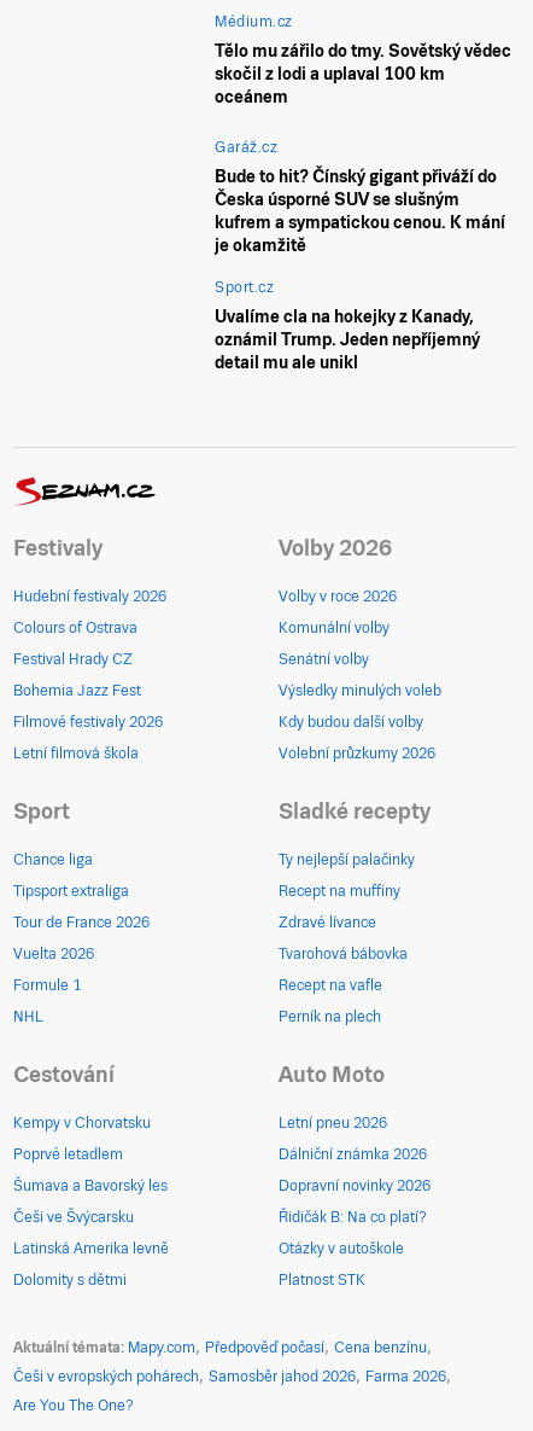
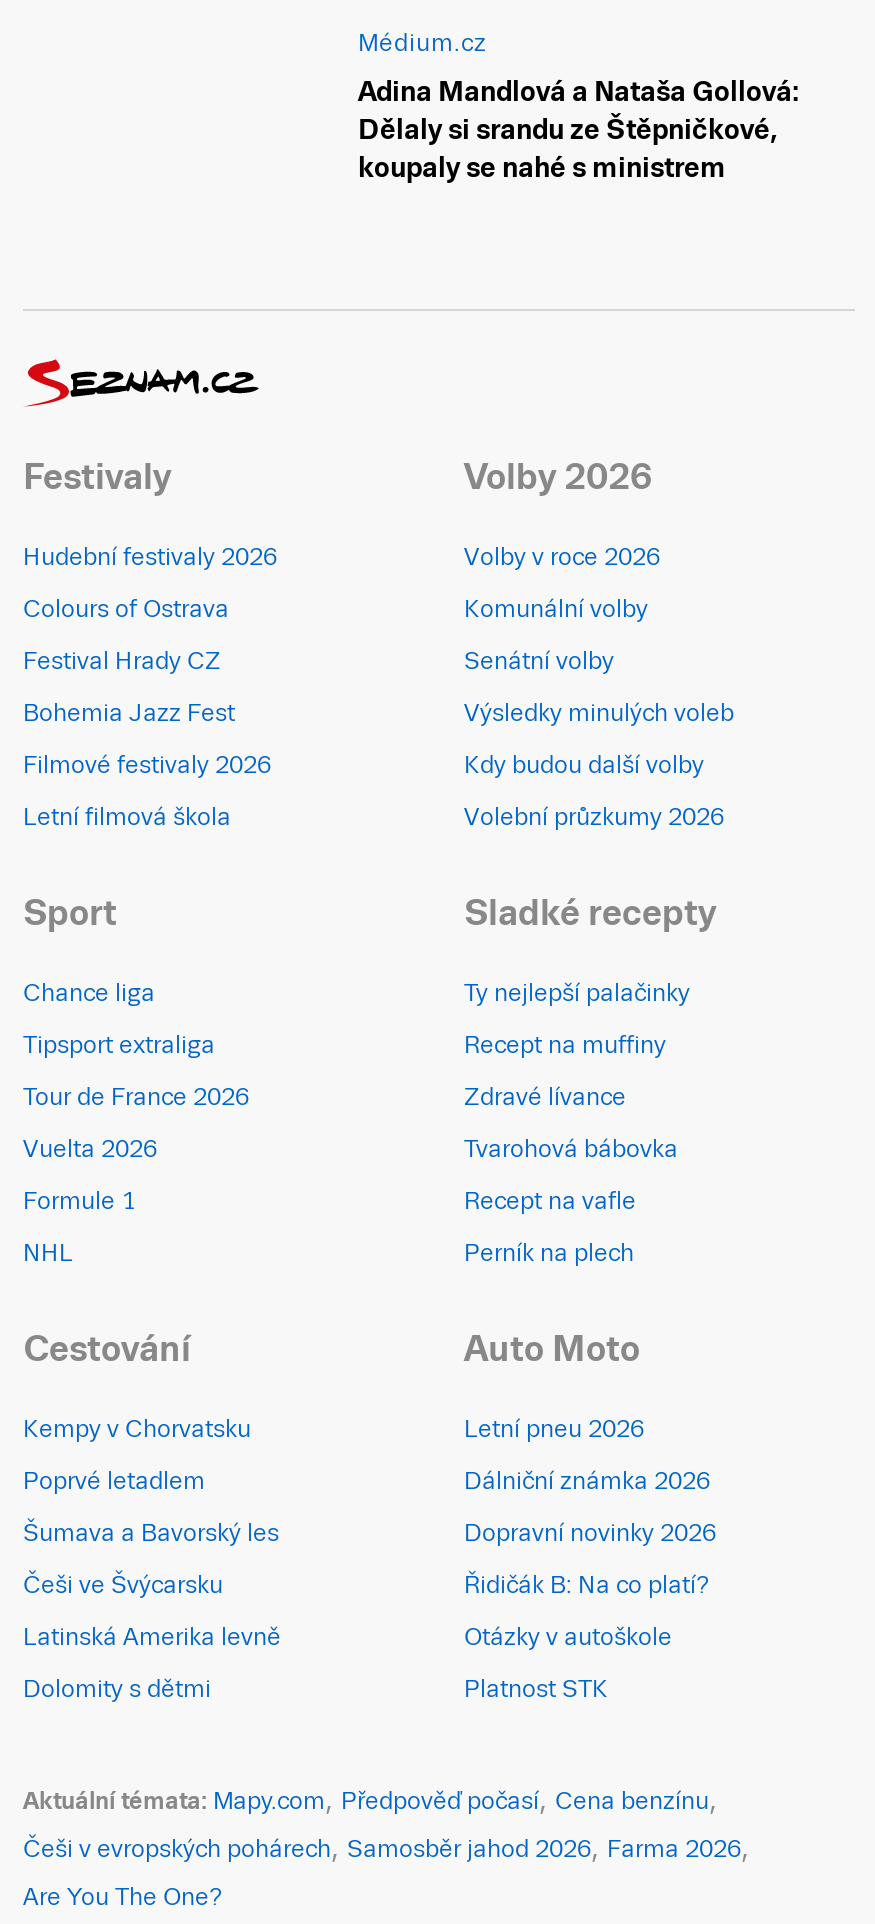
- Tělo mu zářilo do tmy. Sovětský vědec
- skočil z lodi a uplaval 100 km
- oceánem
- Garáž.cz
- Bude to hit? Čínský gigant přiváží do
- Česka úsporné SUV se slušným
- kufrem a sympatickou cenou. K mání
- je okamžitě
- Sport.cz
- Uvalíme cla na hokejky z Kanady,
- oznámil Trump. Jeden nepříjemný
- detail mu ale unikl
+ Adina Mandlová a Nataša Gollová:
+ Dělaly si srandu ze Štěpničkové,
+ koupaly se nahé s ministrem
